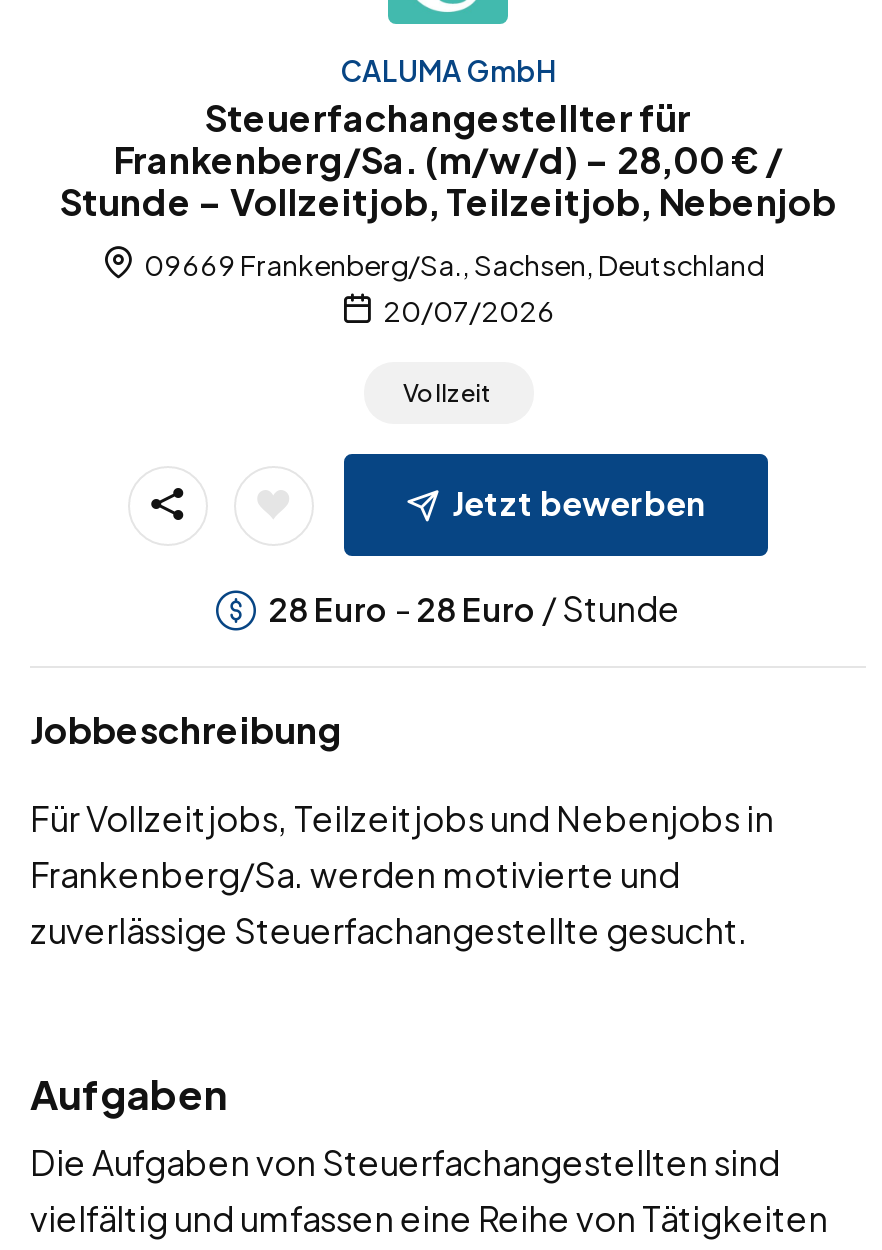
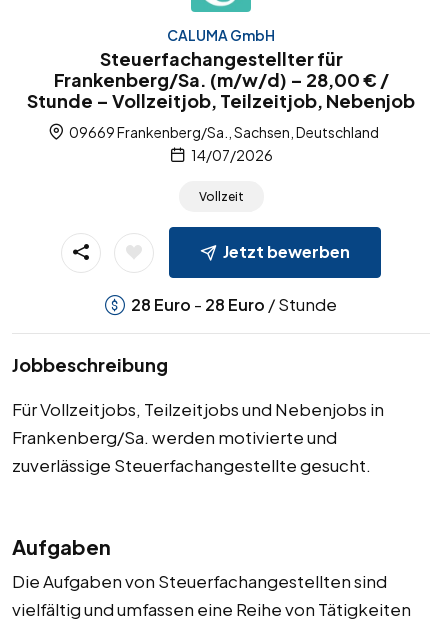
- 20/07/2026
+ 14/07/2026
